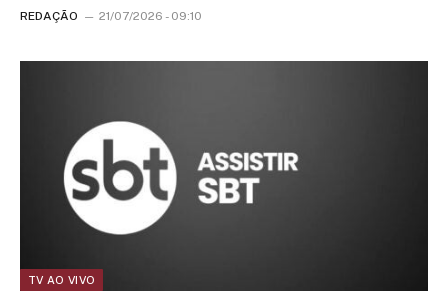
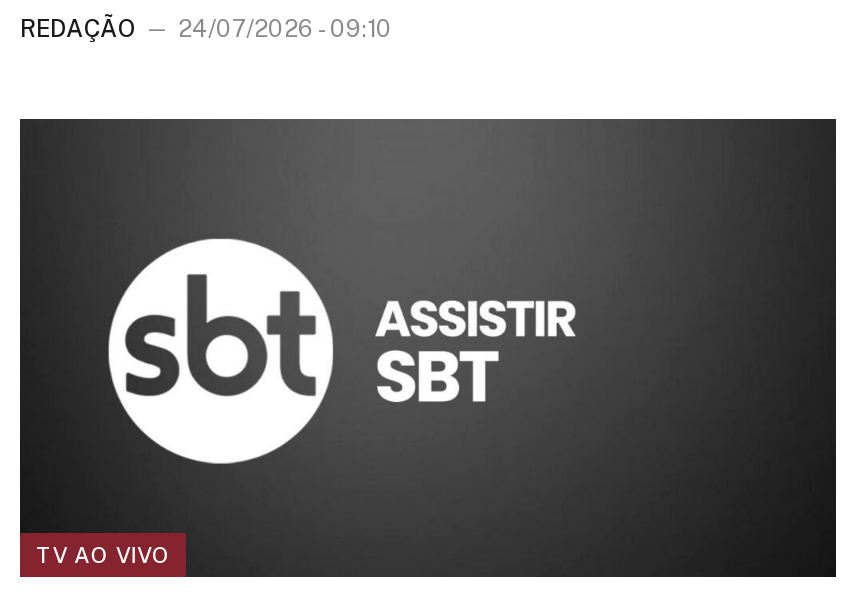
- REDAÇÃO 21/07/2026 - 09:10
+ REDAÇÃO 24/07/2026 - 09:10
